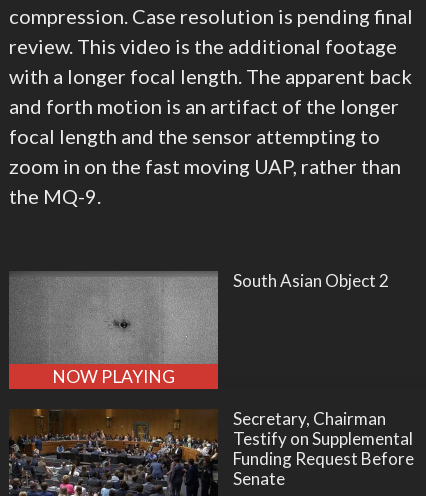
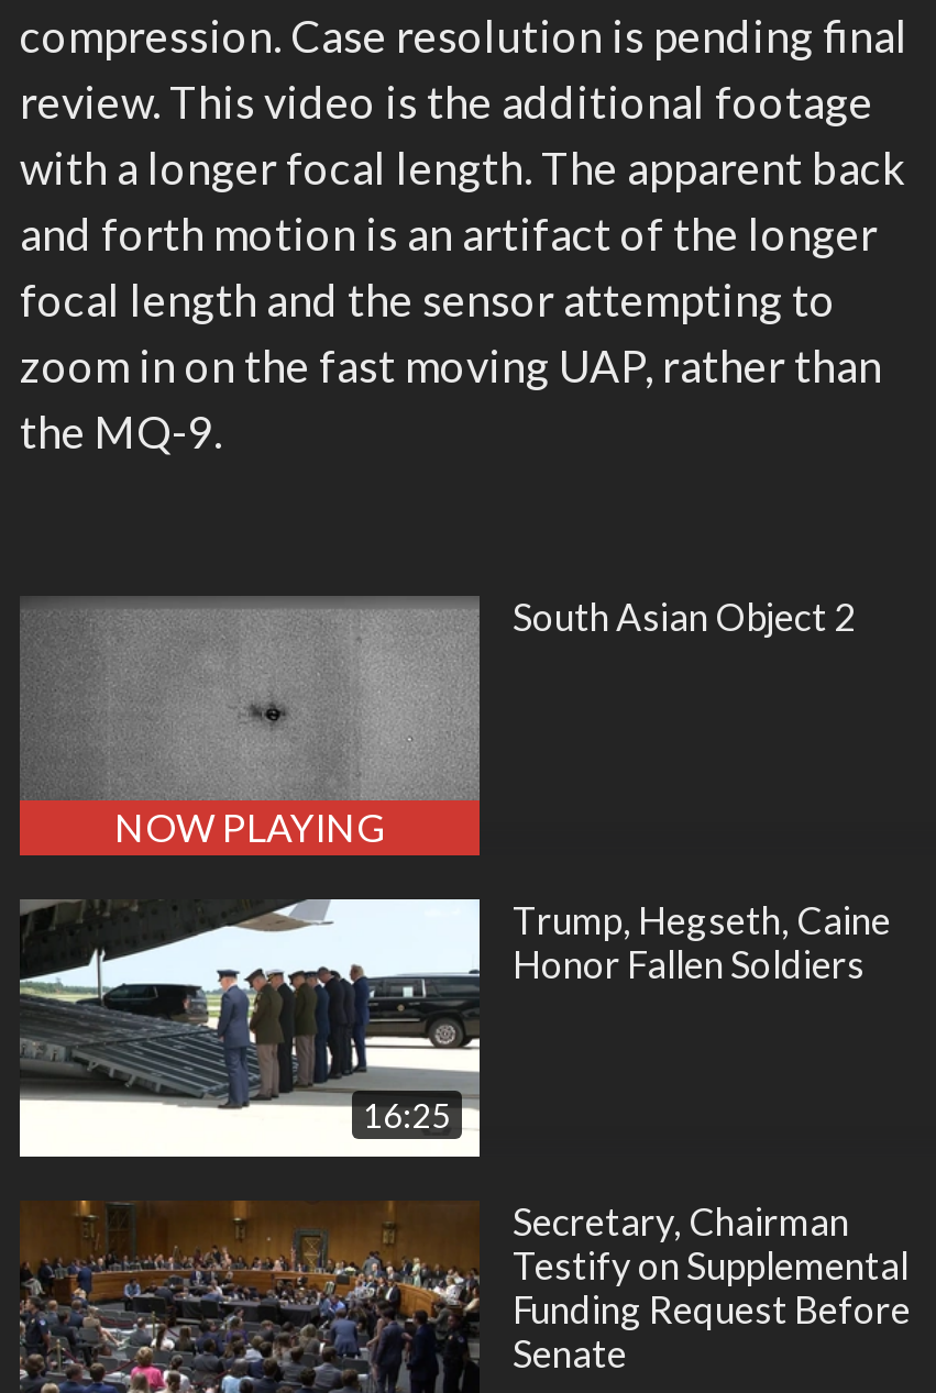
+ [image]
+ 16:25

+ Trump, Hegseth, Caine
+ Honor Fallen Soldiers
